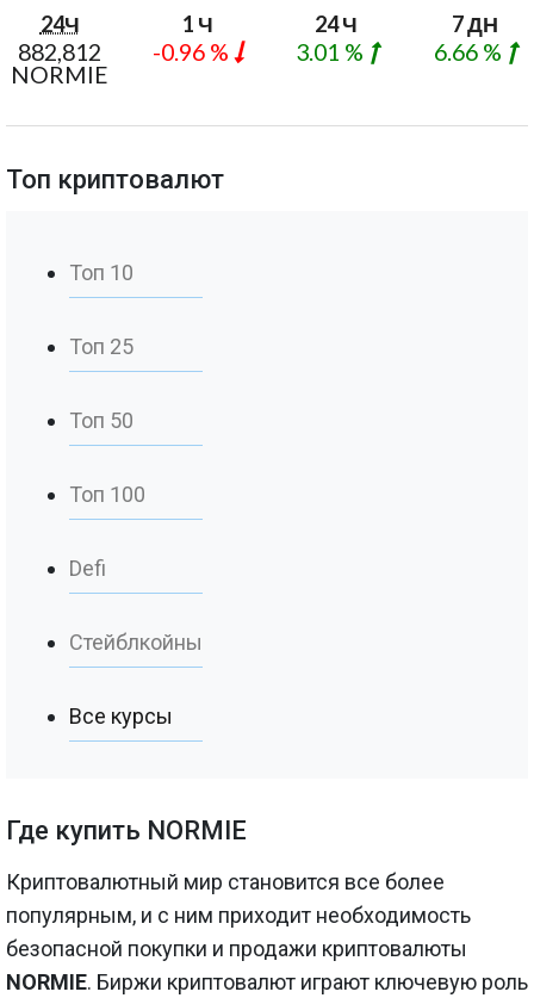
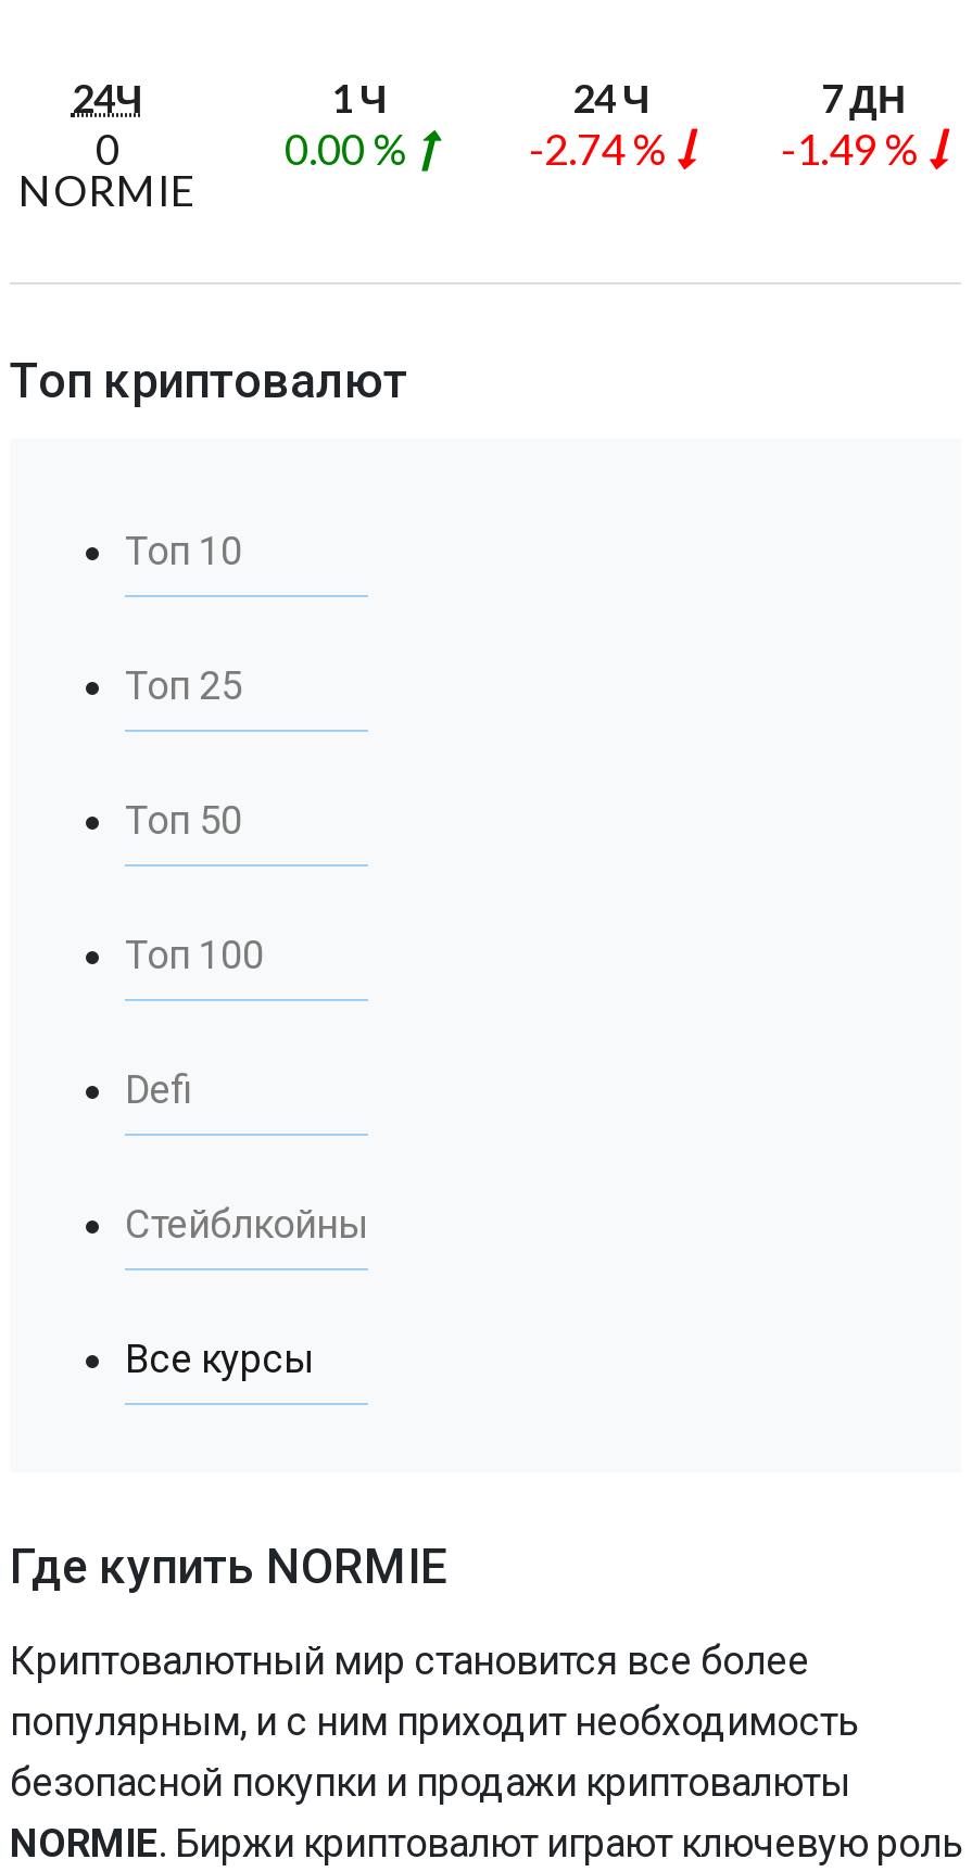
- 882,812
+ 0

- -0.96 %
+ 0.00 %

- 3.01 %
+ -2.74 %

- 6.66 %
+ -1.49 %
